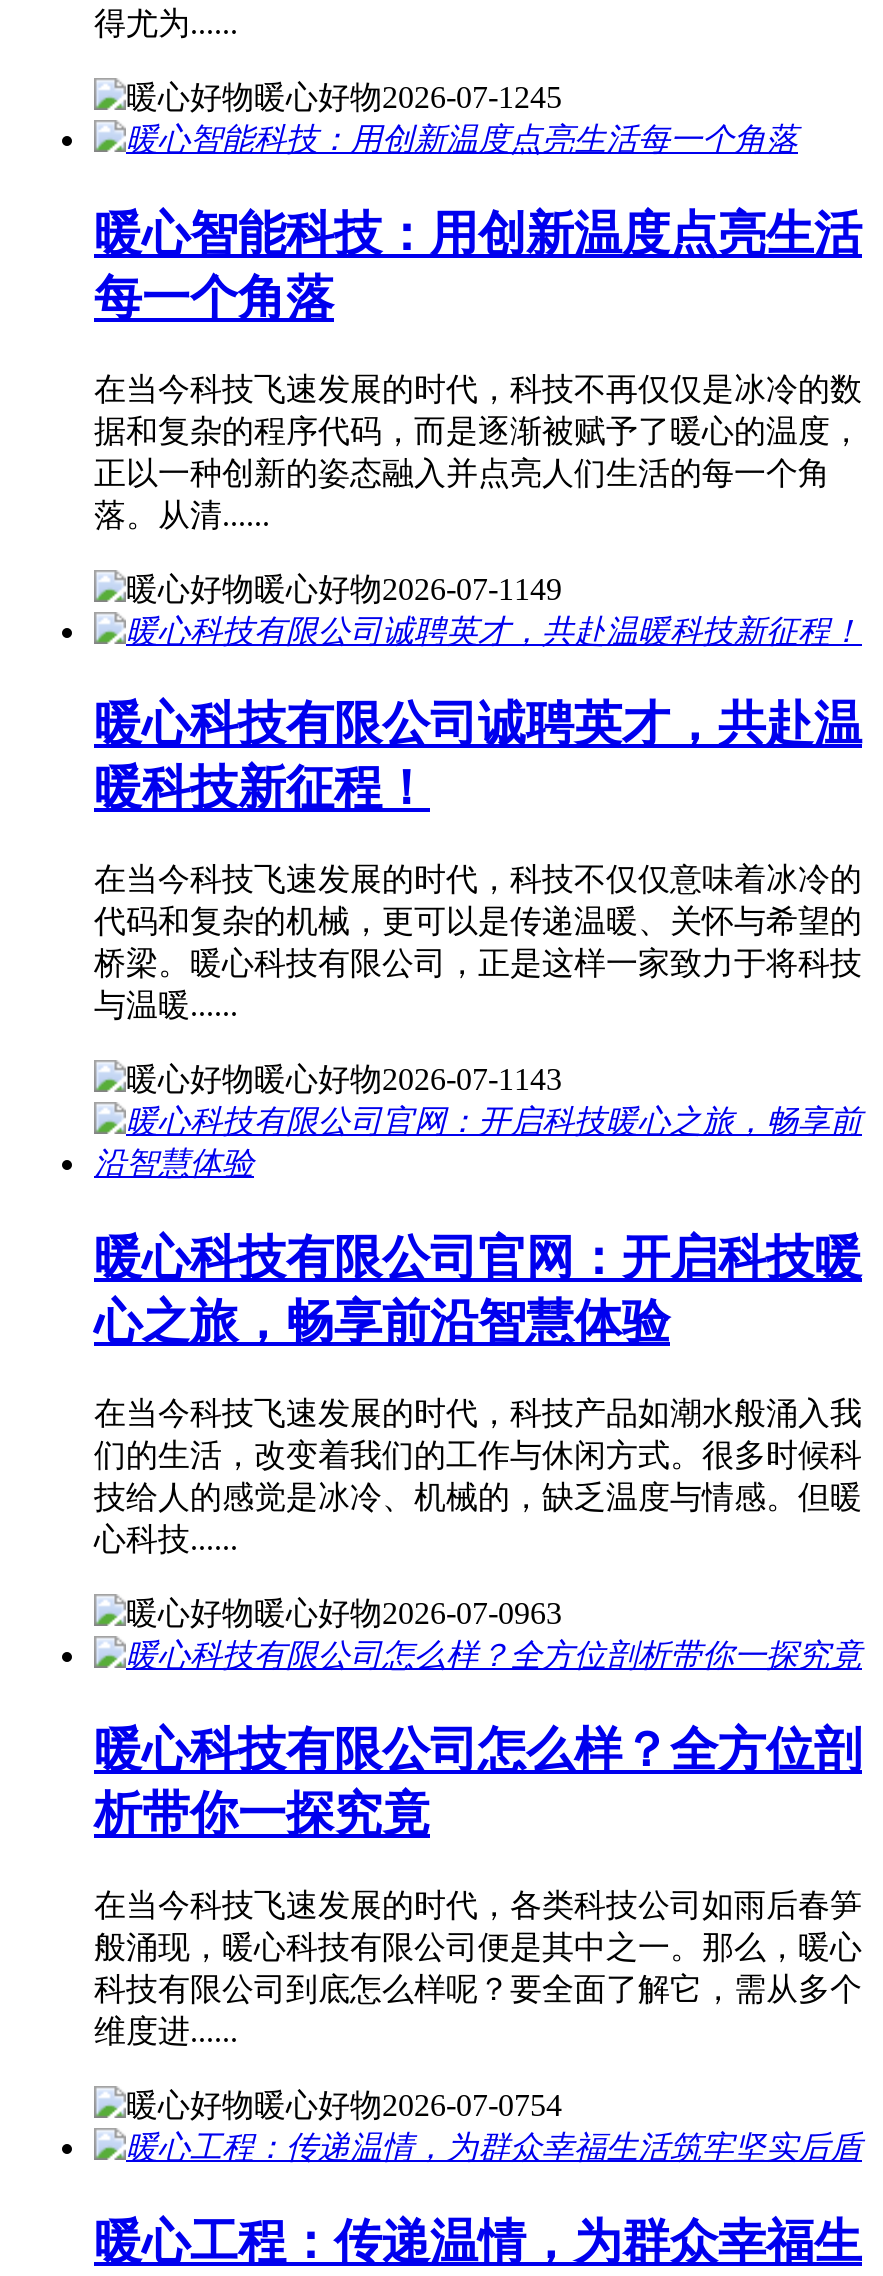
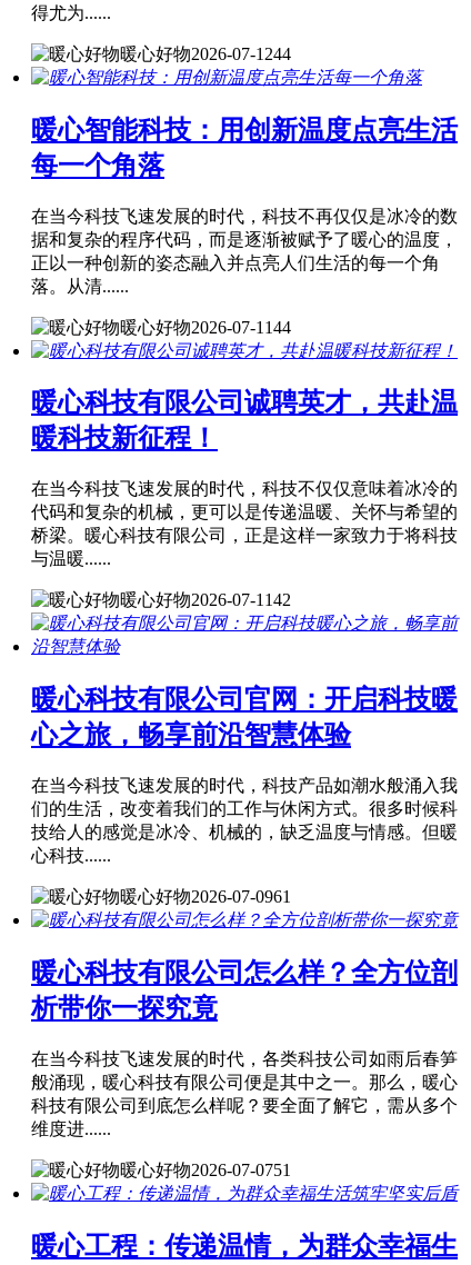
- 暖心好物2026-07-1245
+ 暖心好物2026-07-1244

- 暖心好物2026-07-11 49
+ 暖心好物2026-07-11 44

- 暖心好物2026-07-11 43
+ 暖心好物2026-07-11 42

- 暖心好物2026-07-0963
+ 暖心好物2026-07-0961

- 暖心好物2026-07-0754
+ 暖心好物2026-07-0751
